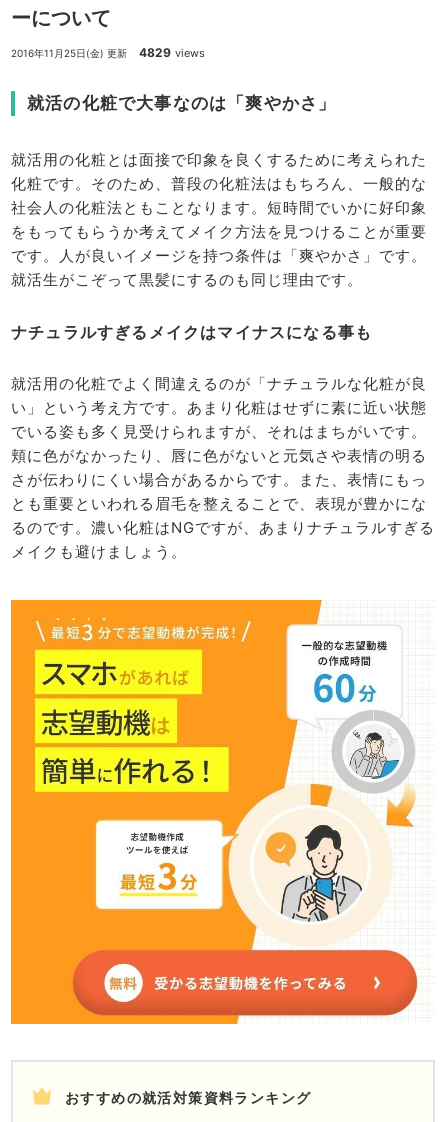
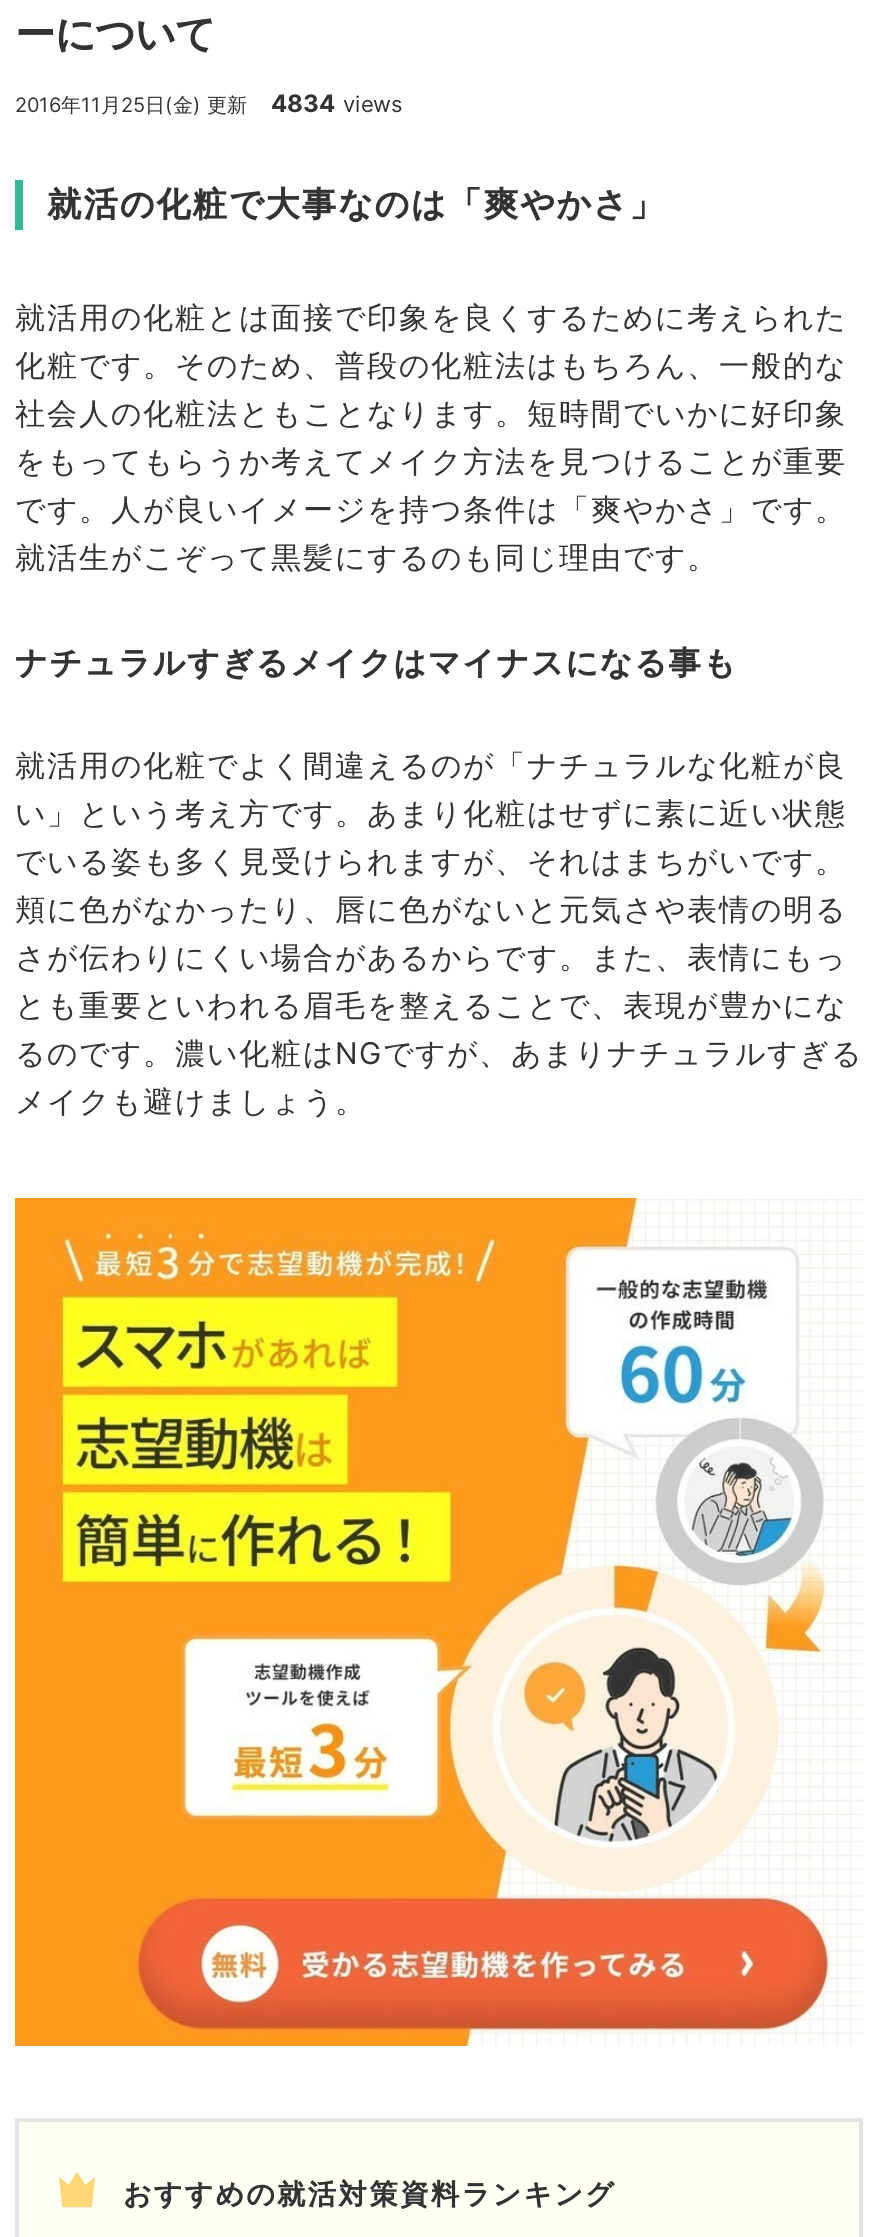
- 2016年11月25日(金) 更新 4829 views
+ 2016年11月25日(金) 更新 4834 views
